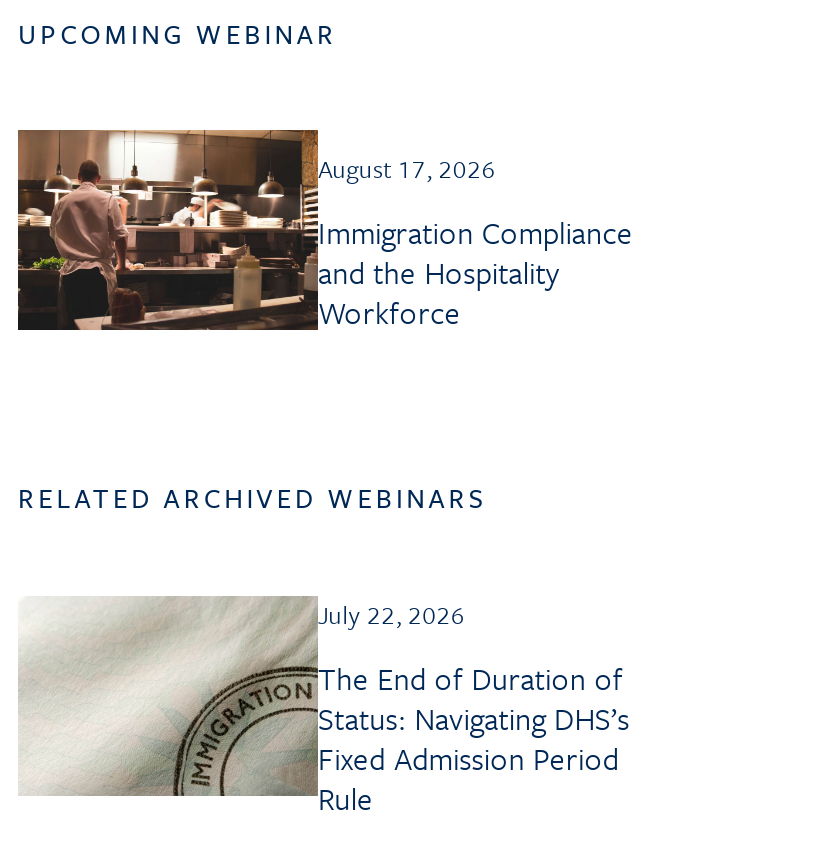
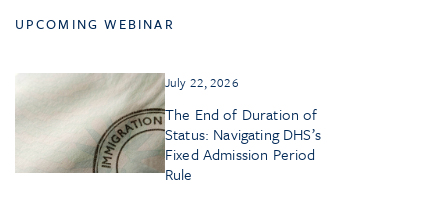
- [image]
- August 17, 2026
- Immigration Compliance
- and the Hospitality
- Workforce

- RELATED ARCHIVED WEBINARS
